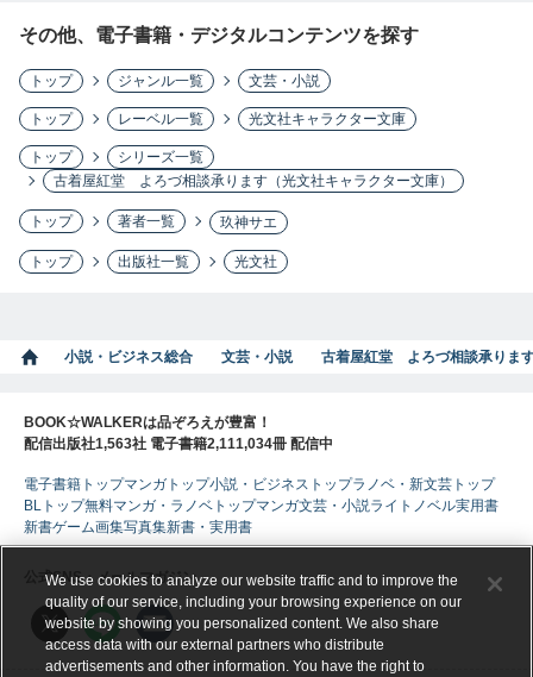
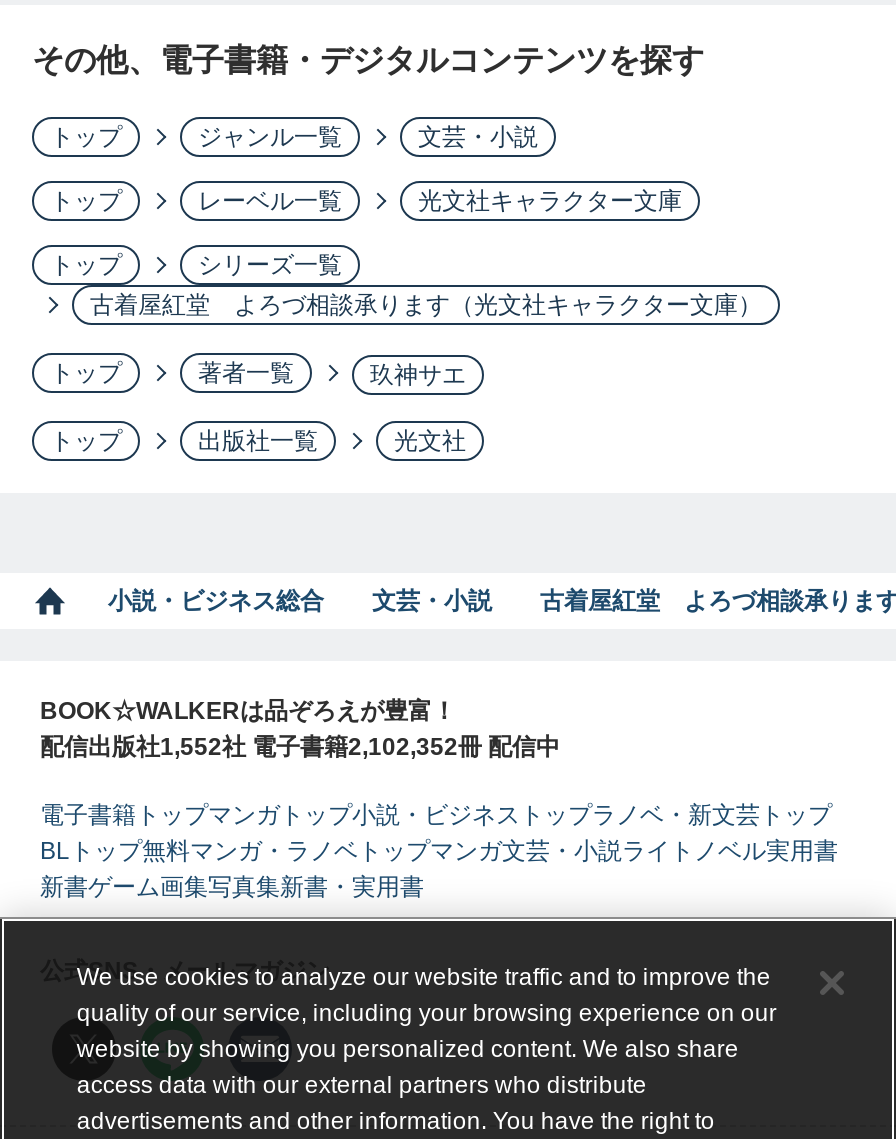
- 配信出版社1,563社 電子書籍2,111,034冊 配信中
+ 配信出版社1,552社 電子書籍2,102,352冊 配信中
